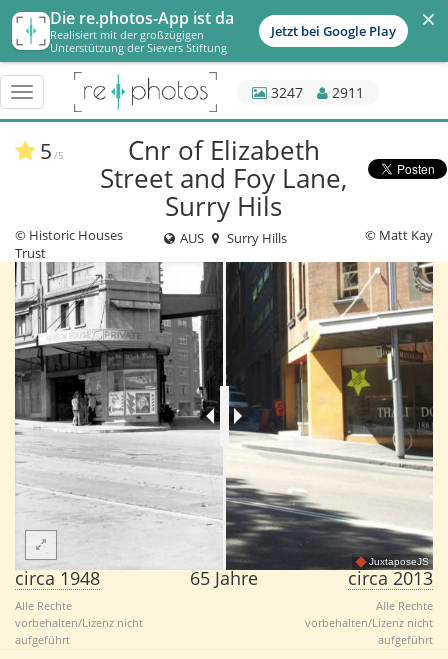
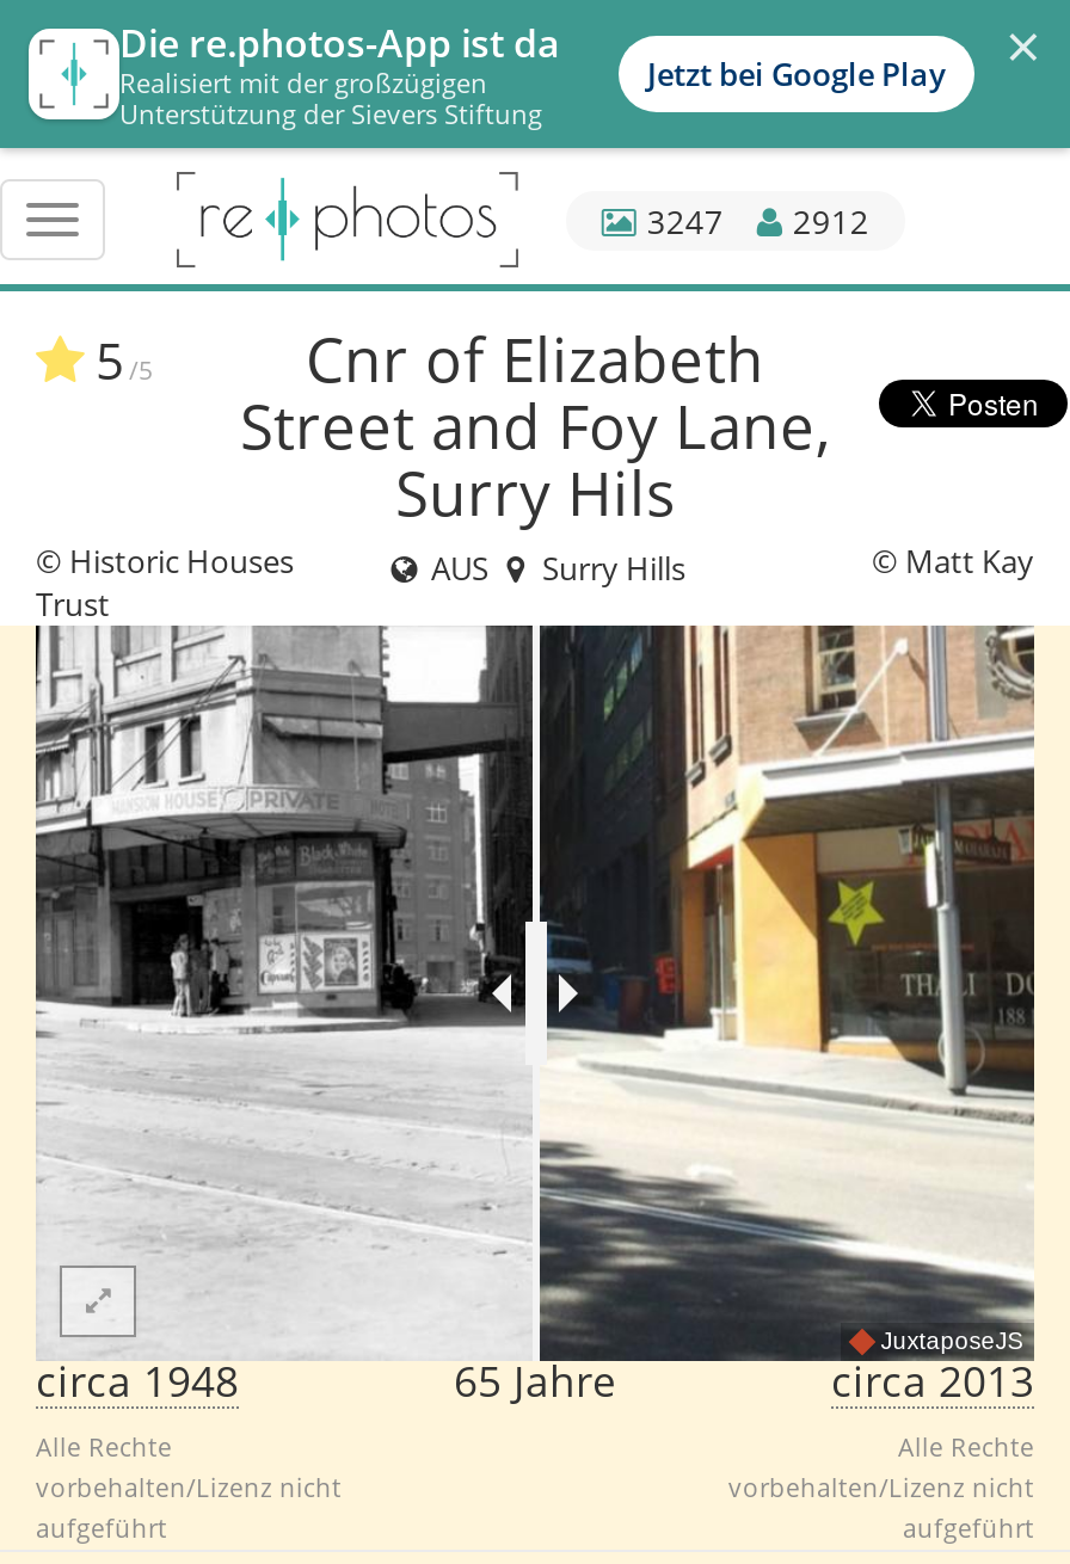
- 3247 2911
+ 3247 2912
